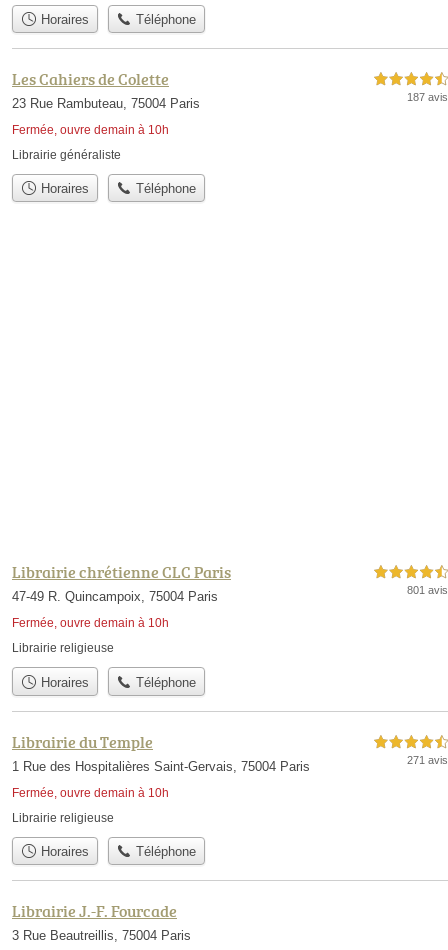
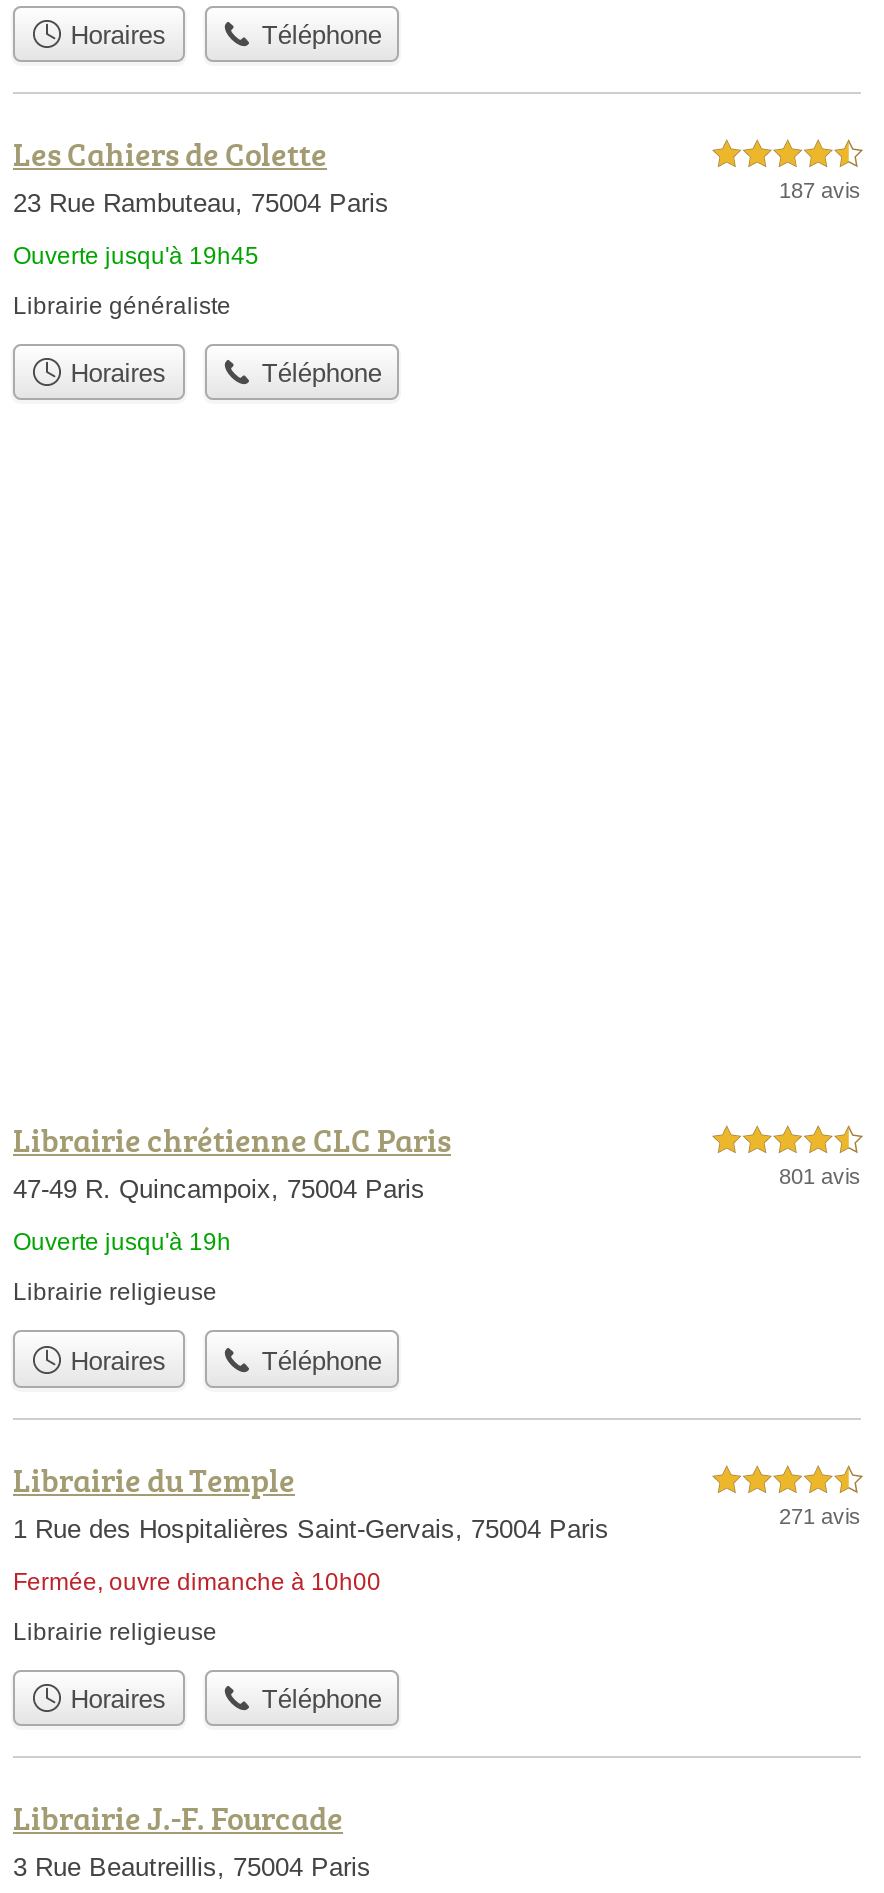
- Fermée, ouvre demain à 10h
+ Ouverte jusqu'à 19h45

- Fermée, ouvre demain à 10h
+ Ouverte jusqu'à 19h

- Fermée, ouvre demain à 10h
+ Fermée, ouvre dimanche à 10h00
